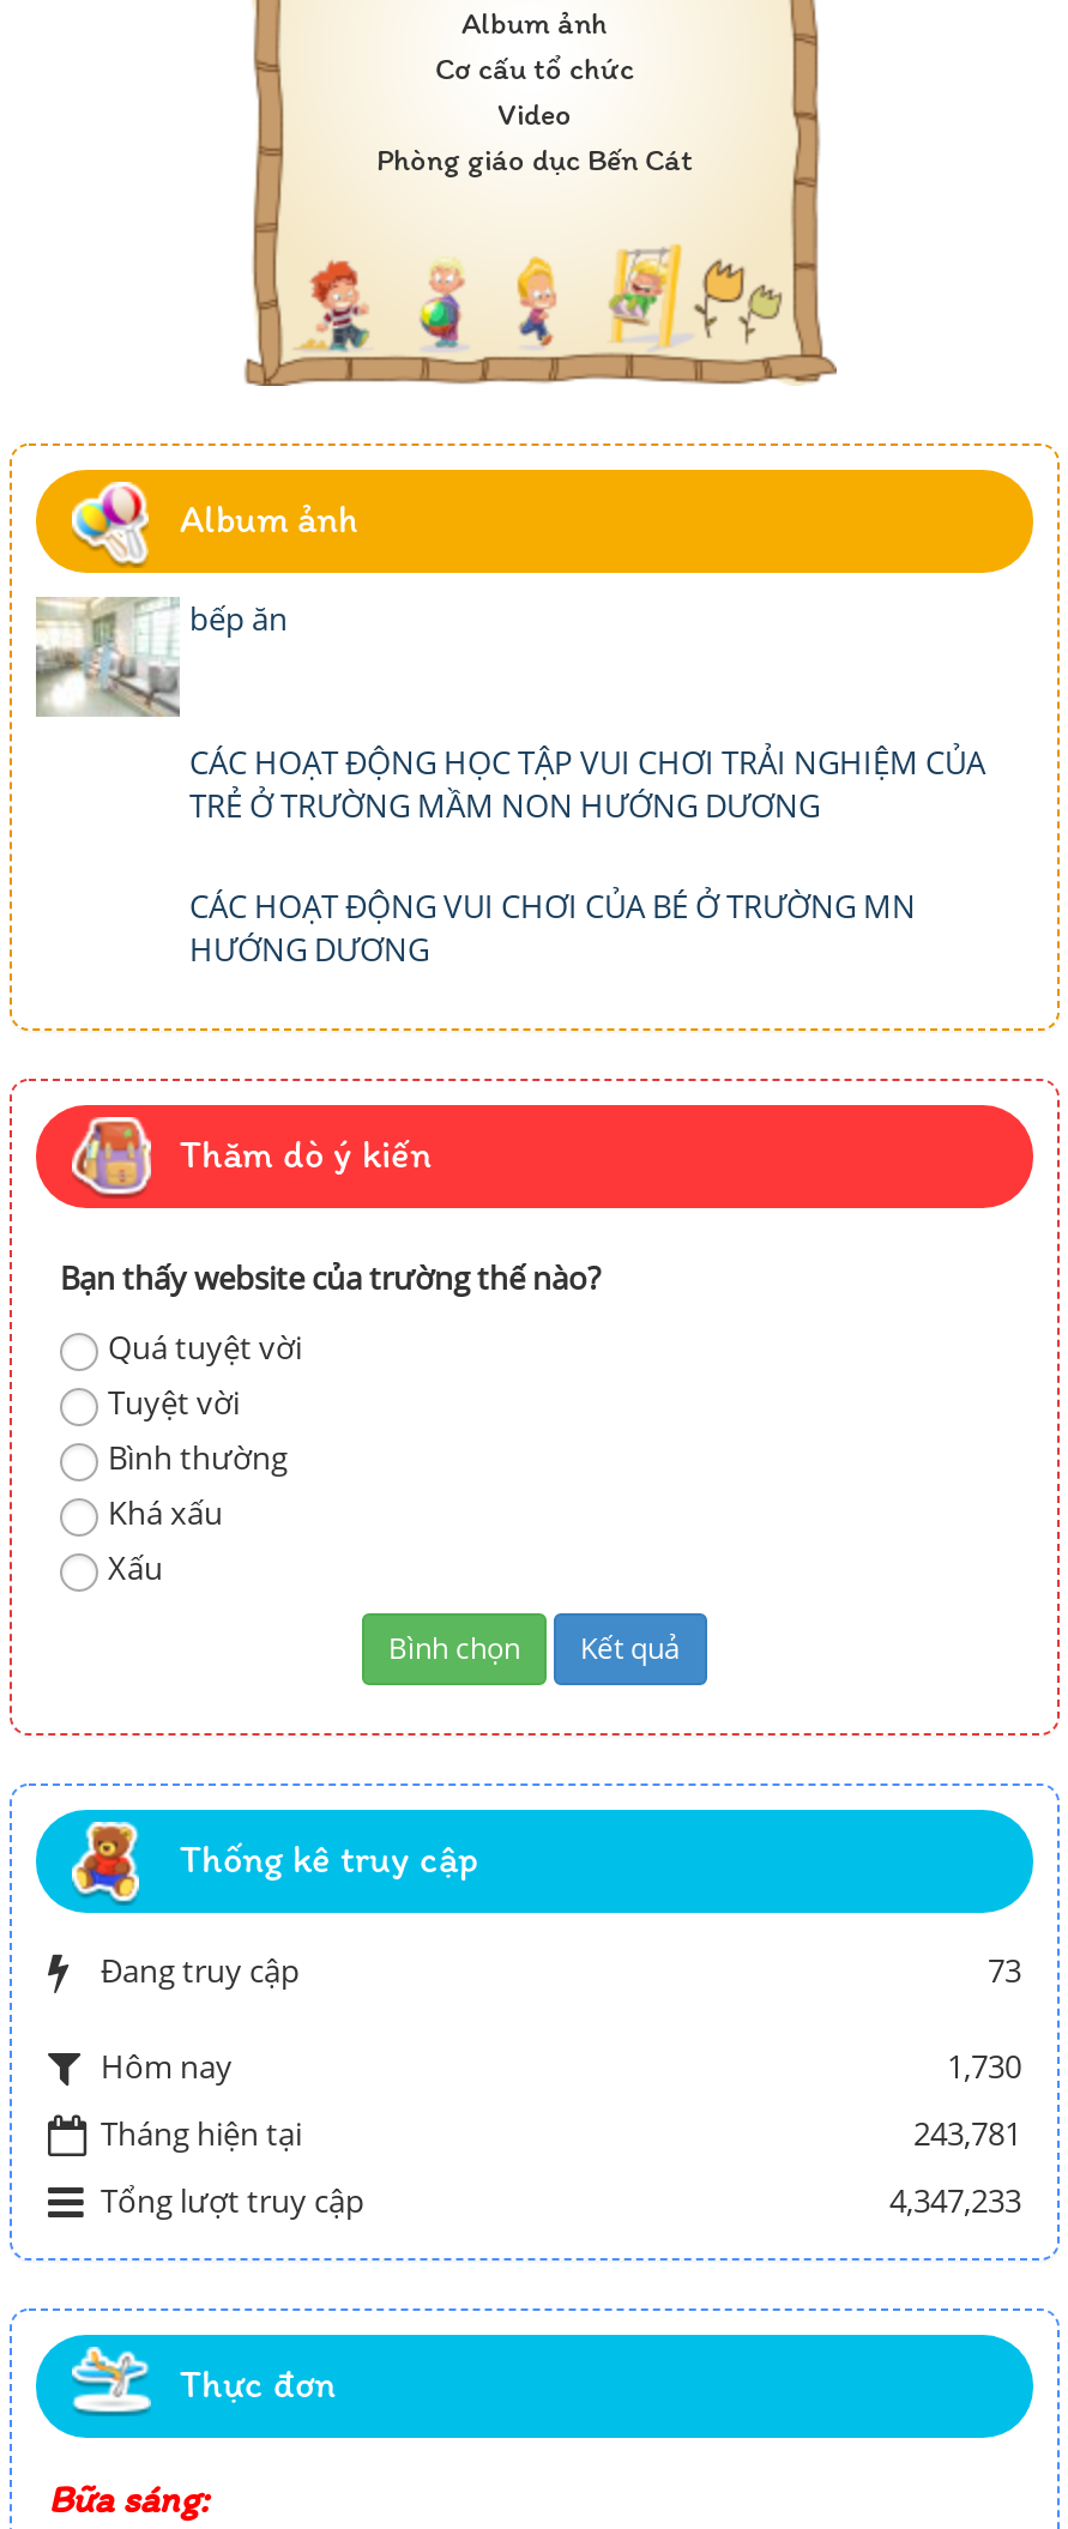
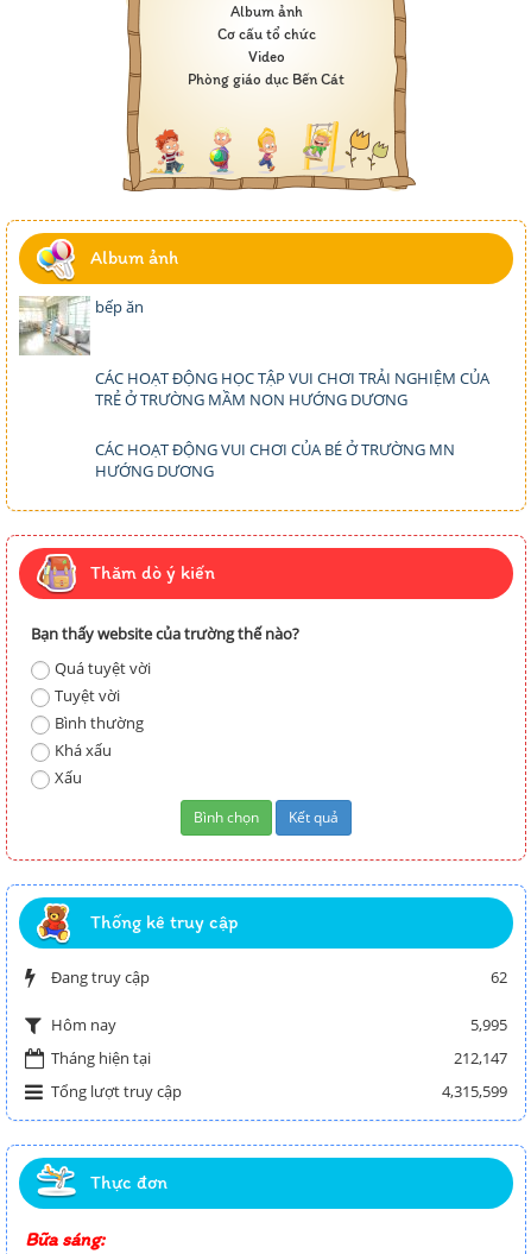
- 73
+ 62

- 1,730
+ 5,995

- 243,781
+ 212,147

- 4,347,233
+ 4,315,599
